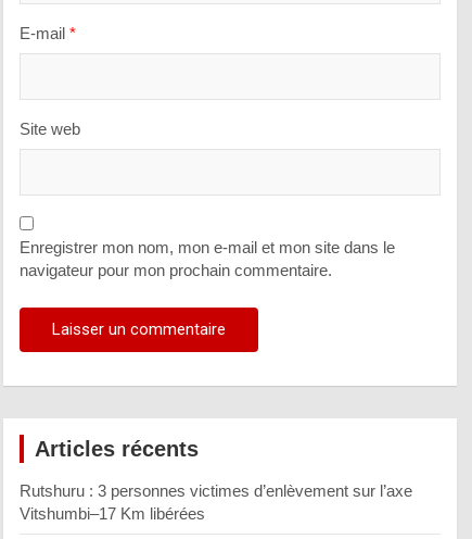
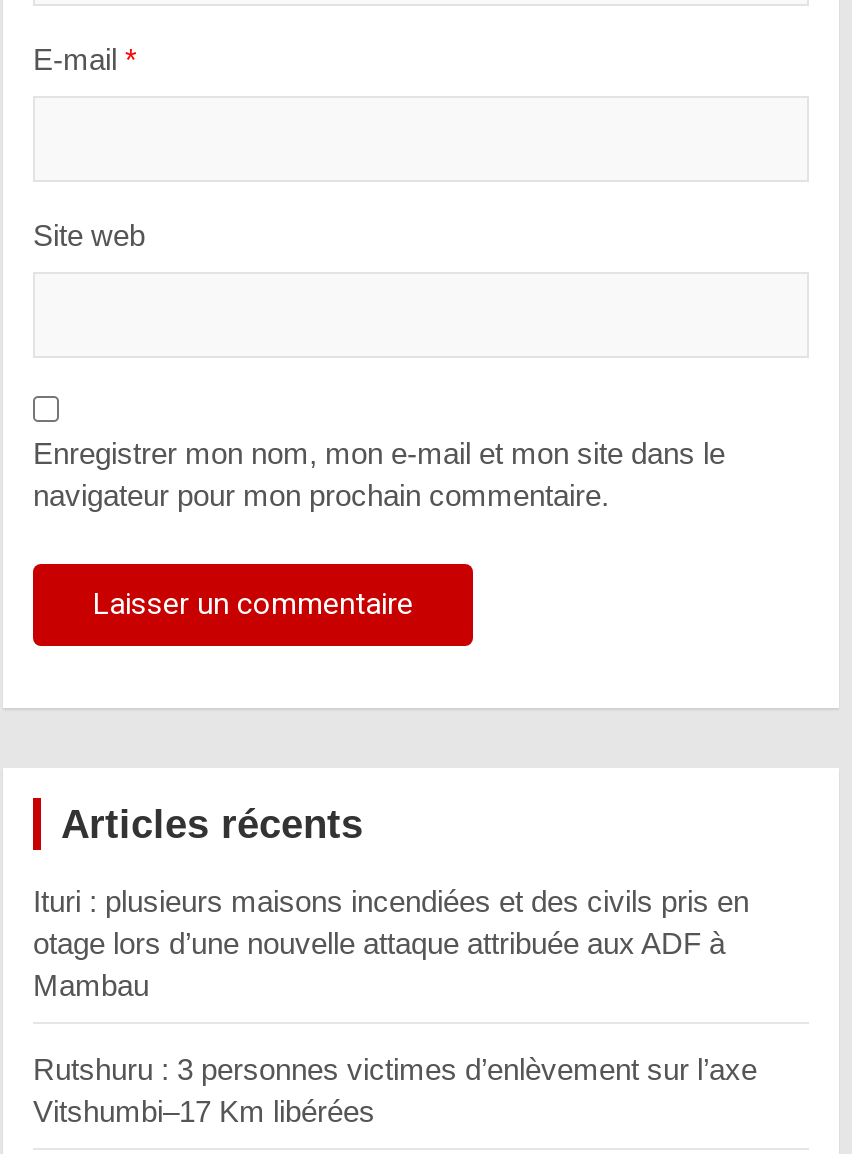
+ Ituri : plusieurs maisons incendiées et des civils pris en
+ otage lors d’une nouvelle attaque attribuée aux ADF à
+ Mambau
